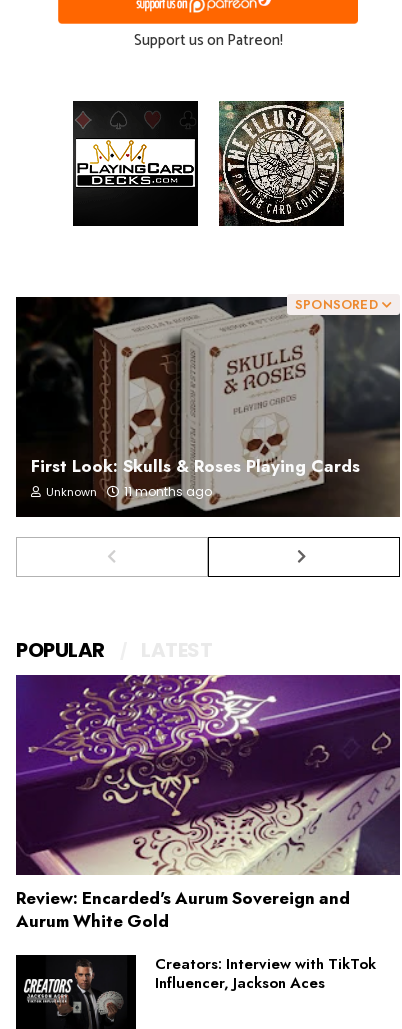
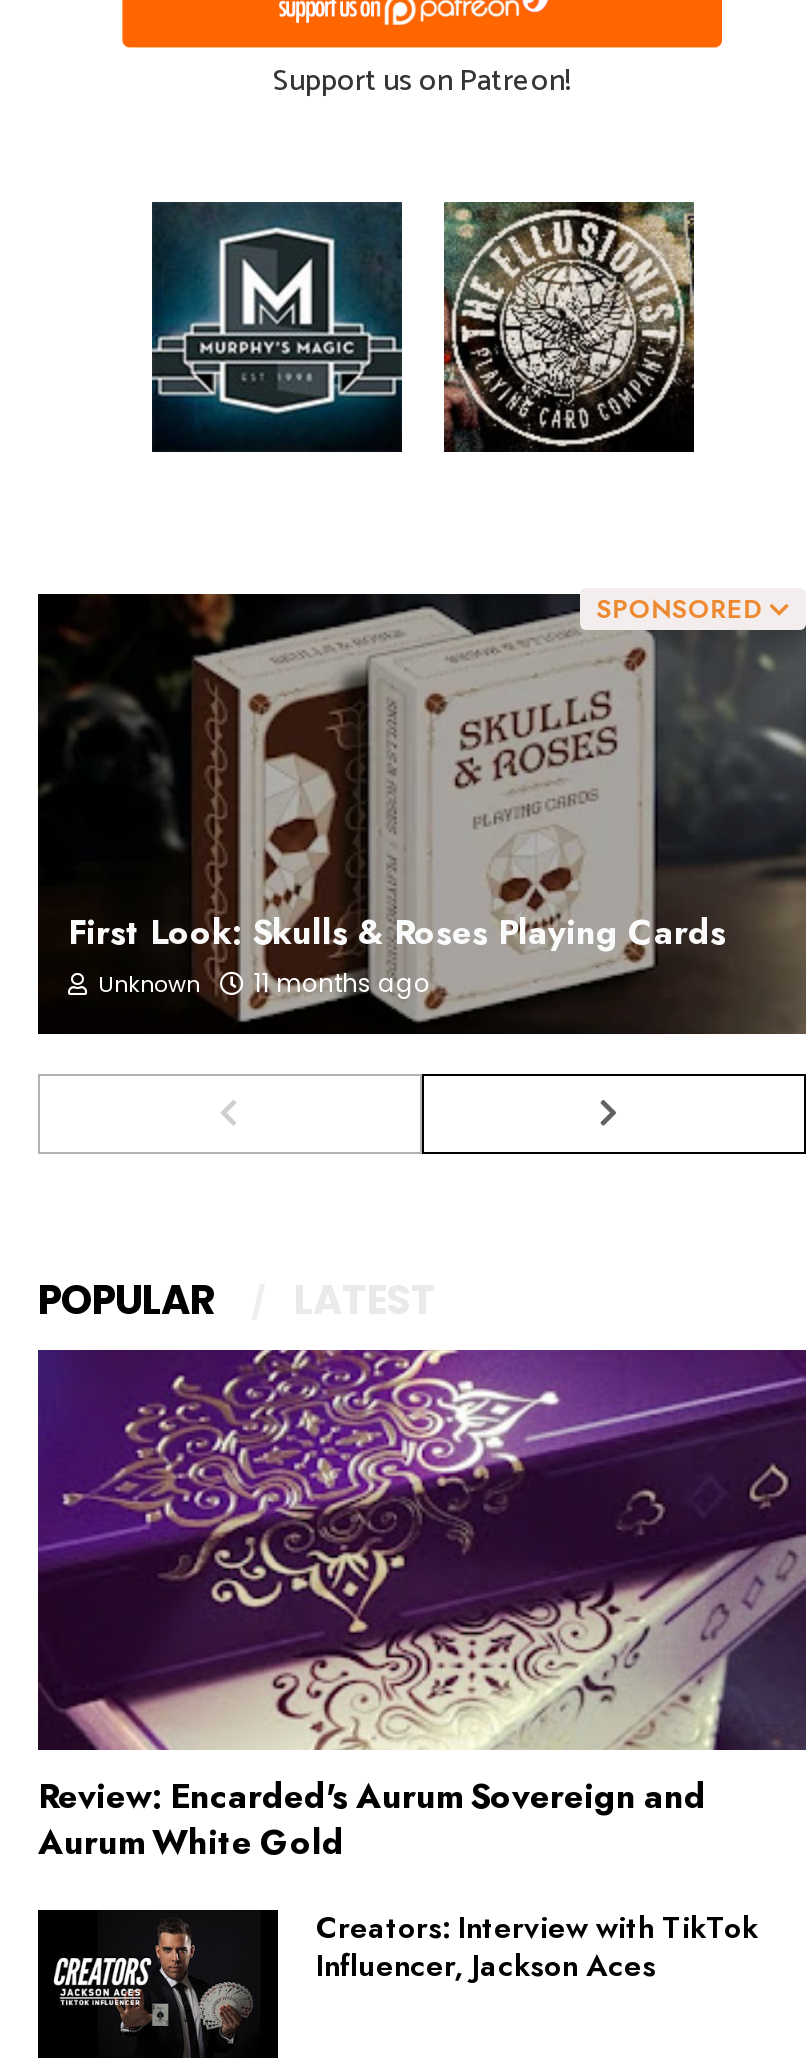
- [image]
+ [image]
